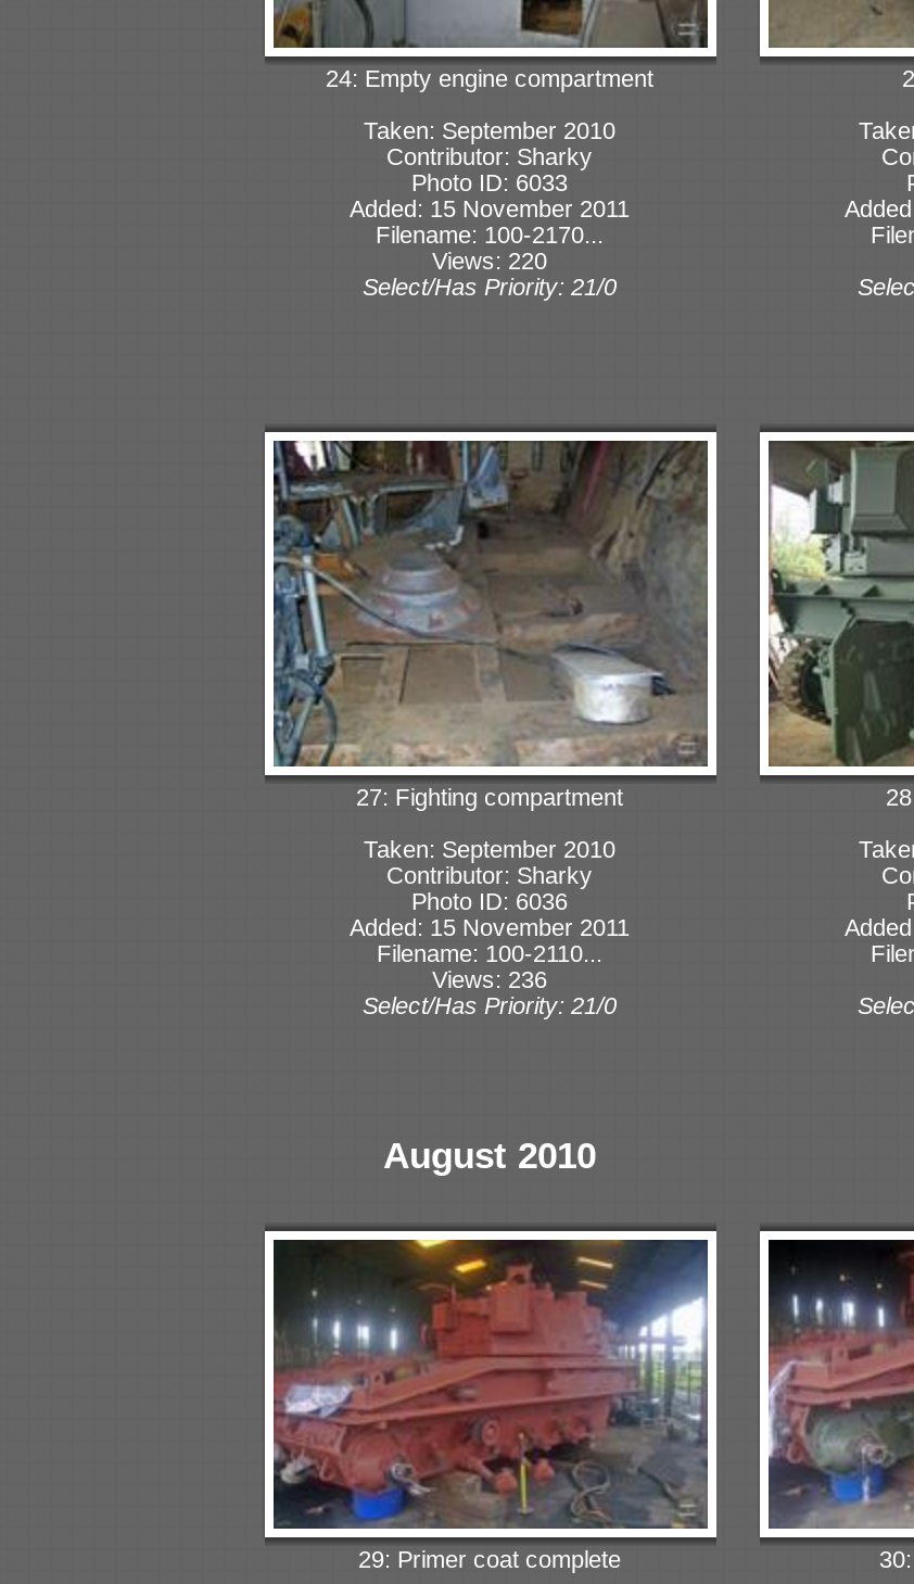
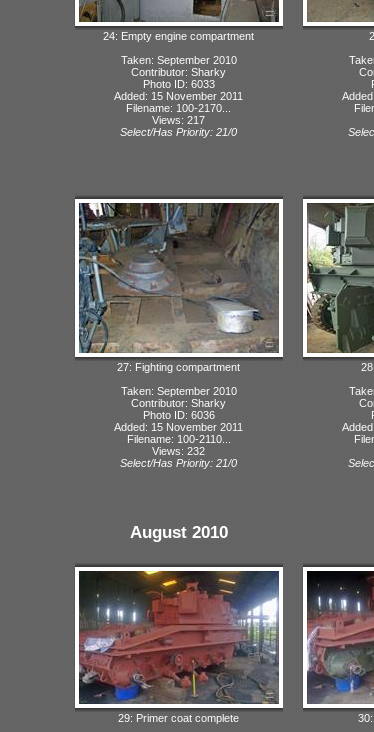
- Views: 220
+ Views: 217

- Views: 236
+ Views: 232
